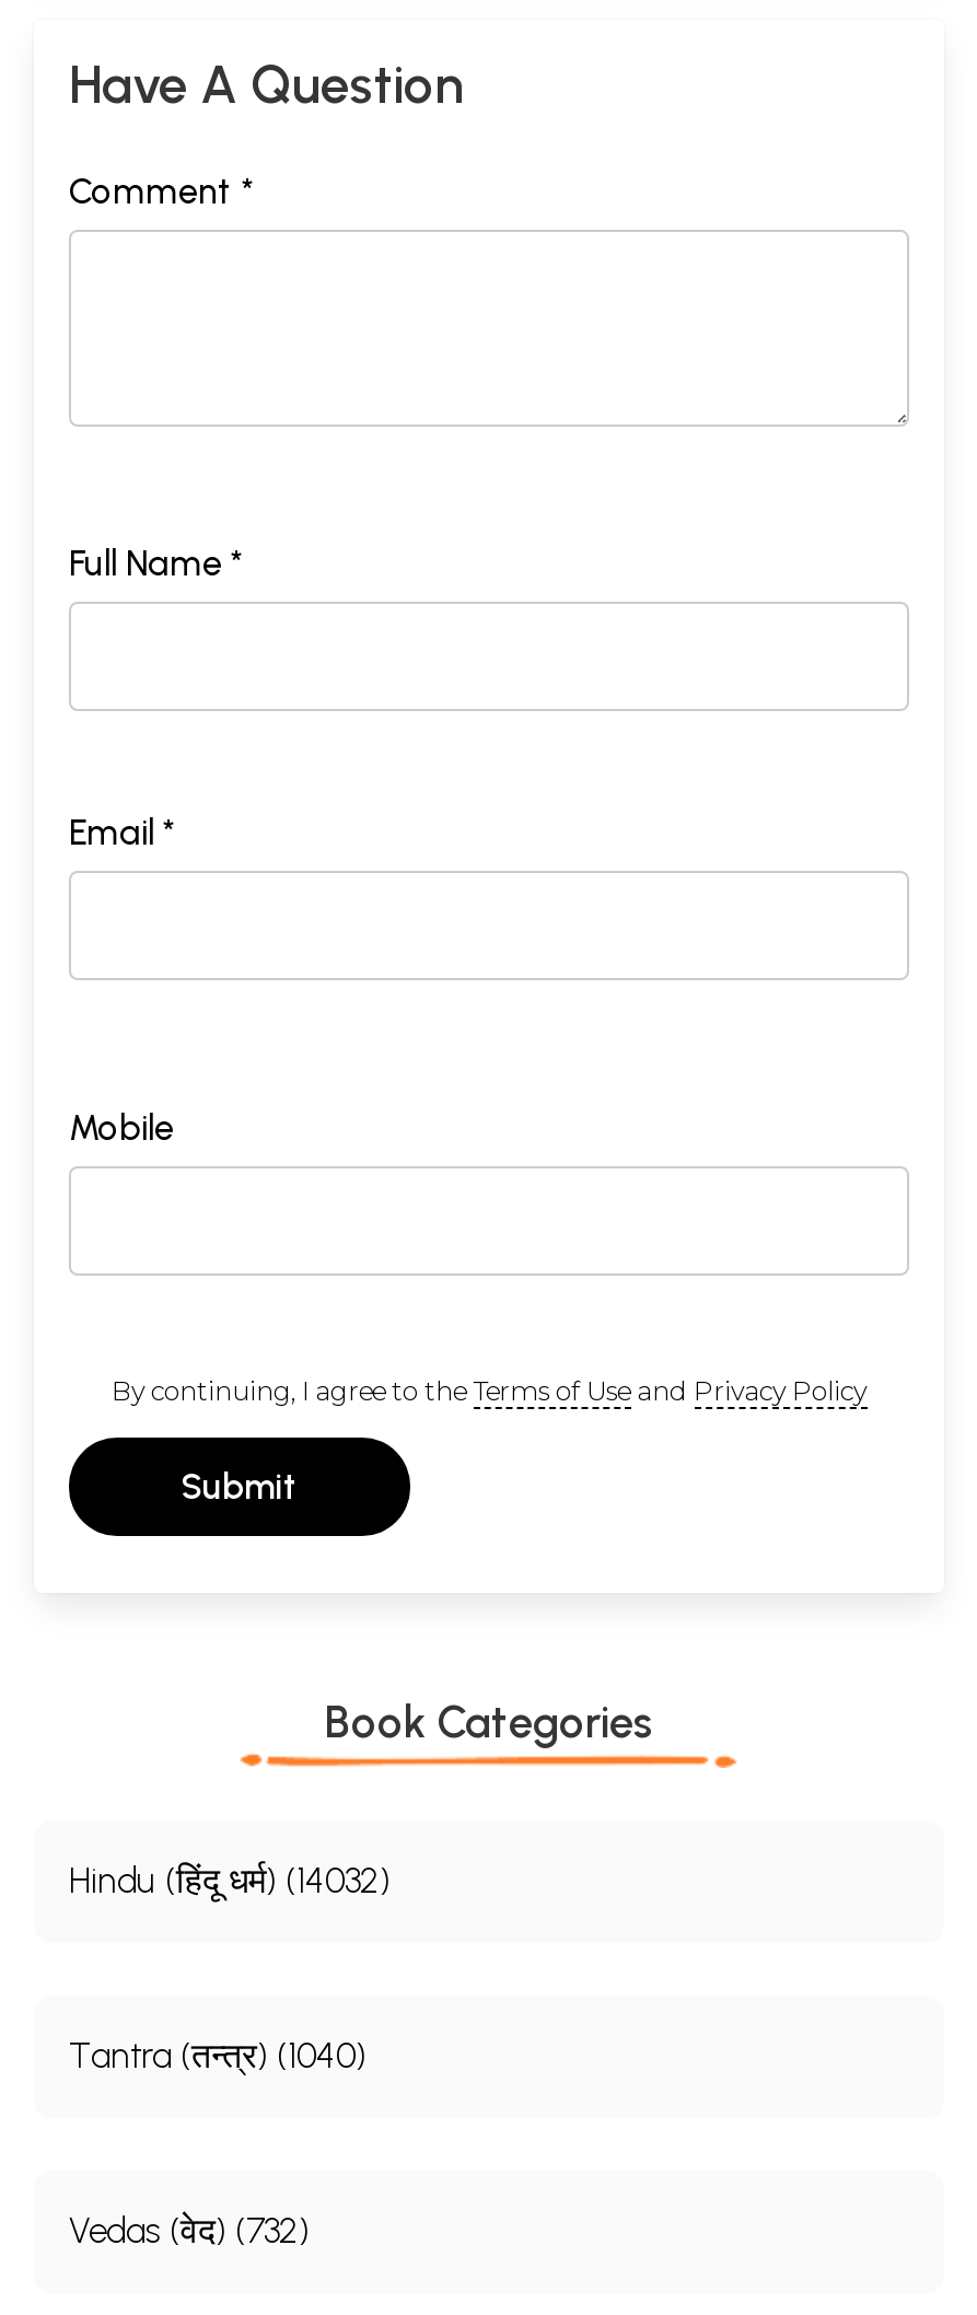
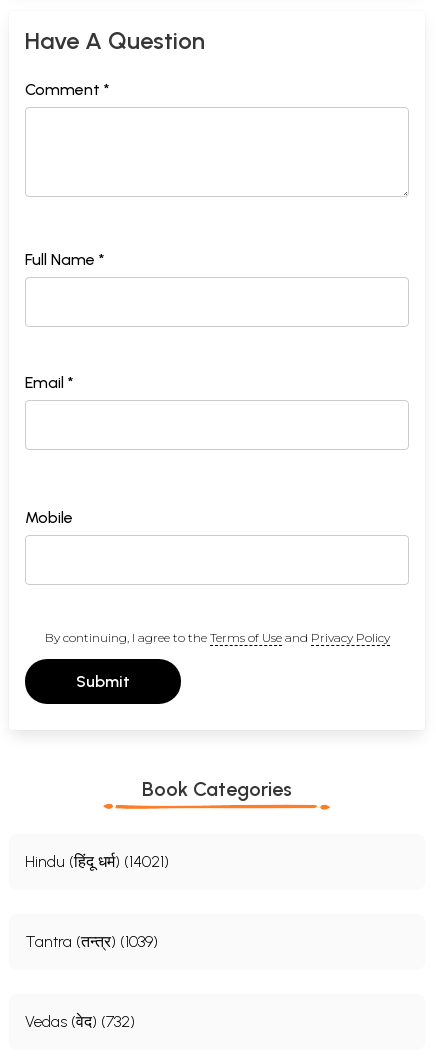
- Hindu (हिंदू धर्म) (14032)
+ Hindu (हिंदू धर्म) (14021)

- Tantra (तन्त्र) (1040)
+ Tantra (तन्त्र) (1039)
